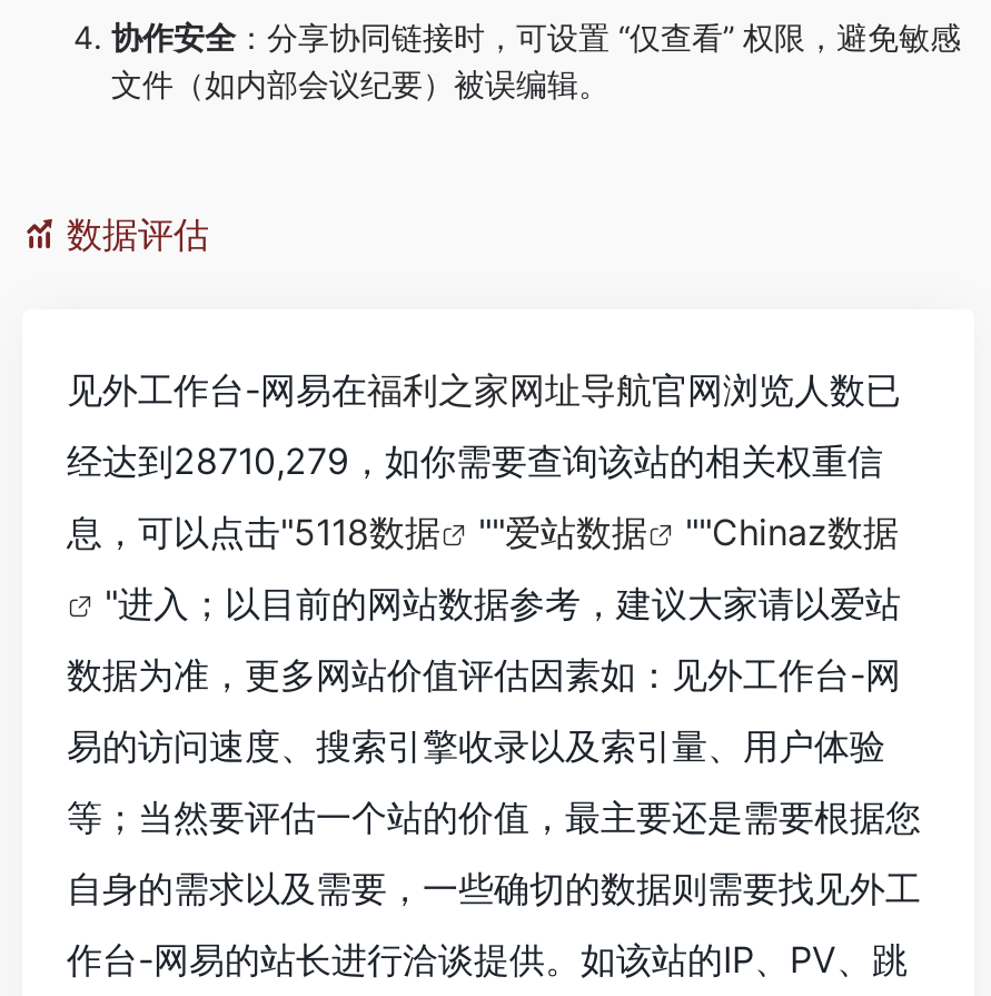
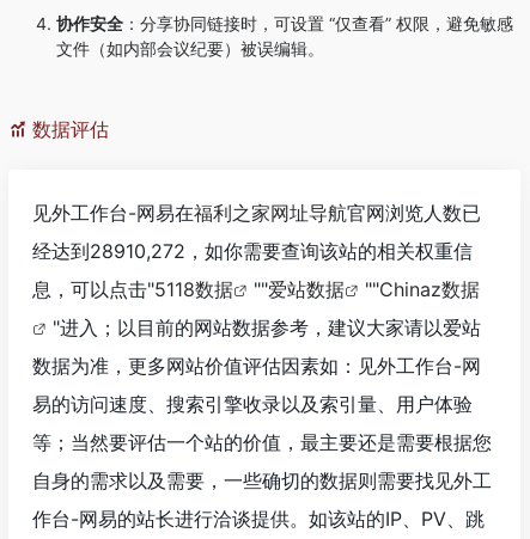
- 经达到28710,279，如你需要查询该站的相关权重信
+ 经达到28910,272，如你需要查询该站的相关权重信
